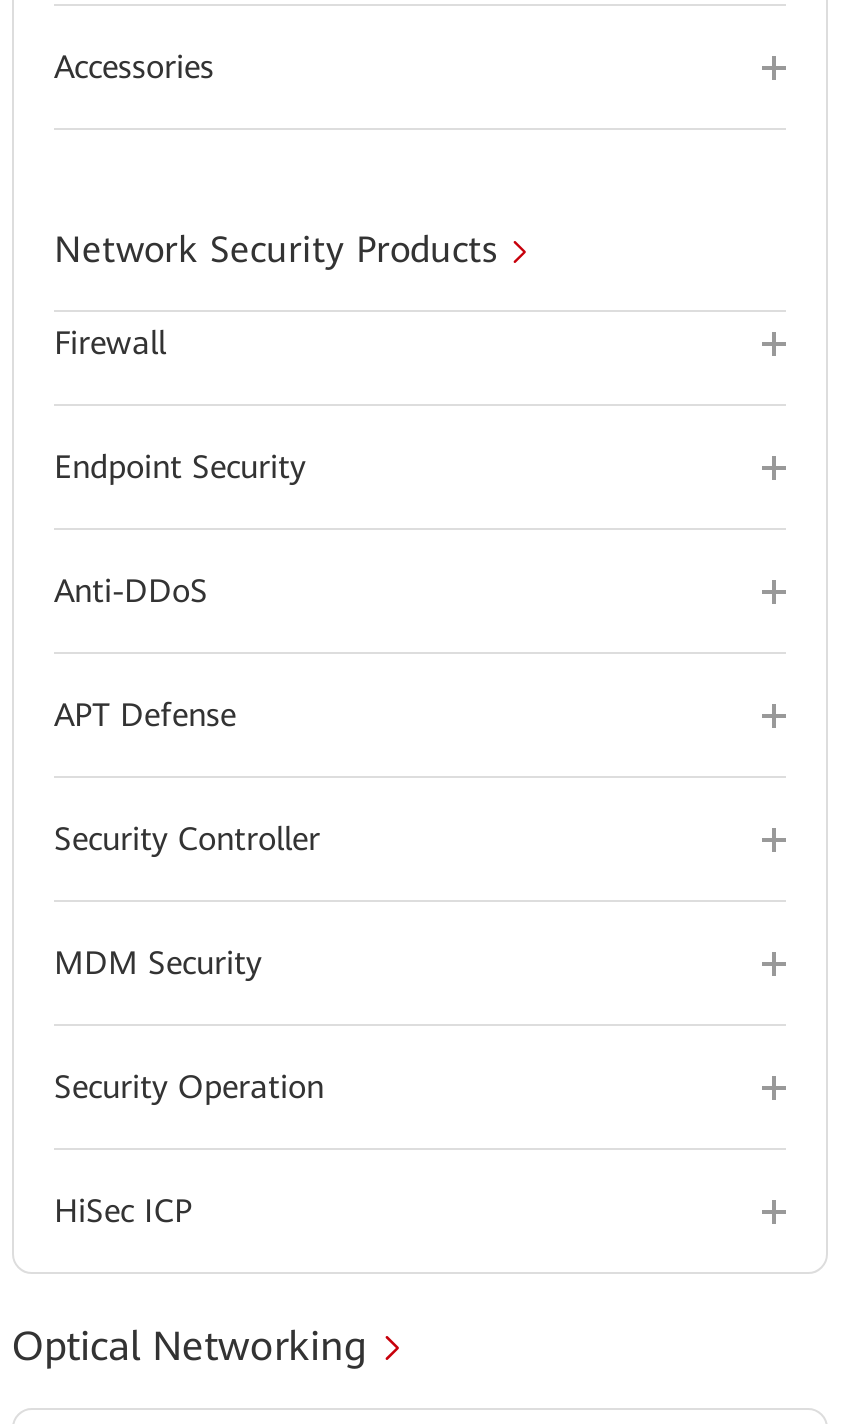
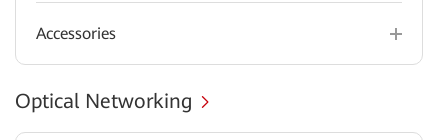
- Network Security Products
- Firewall
- Endpoint Security
- Anti-DDoS
- APT Defense
- Security Controller
- MDM Security
- Security Operation
- HiSec ICP
